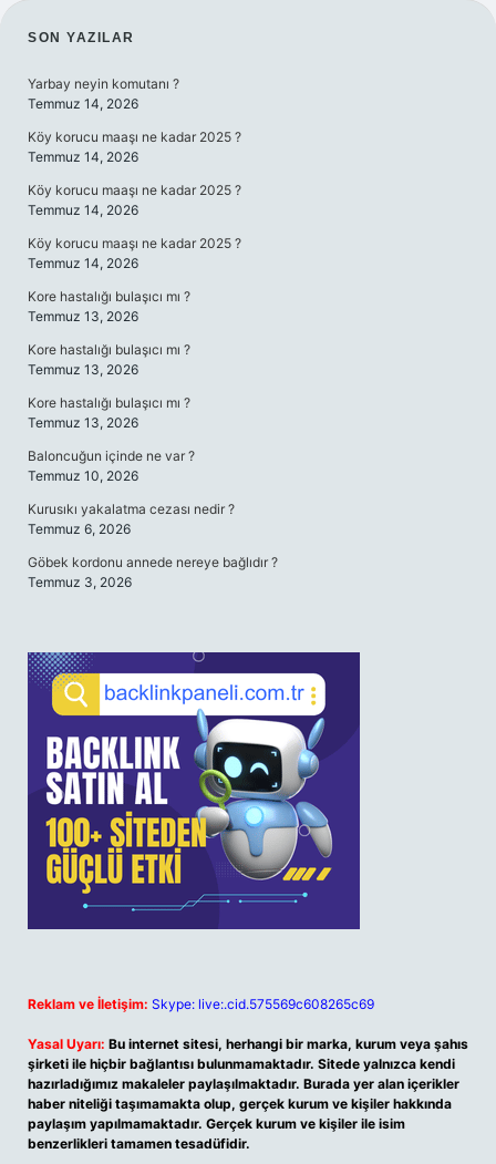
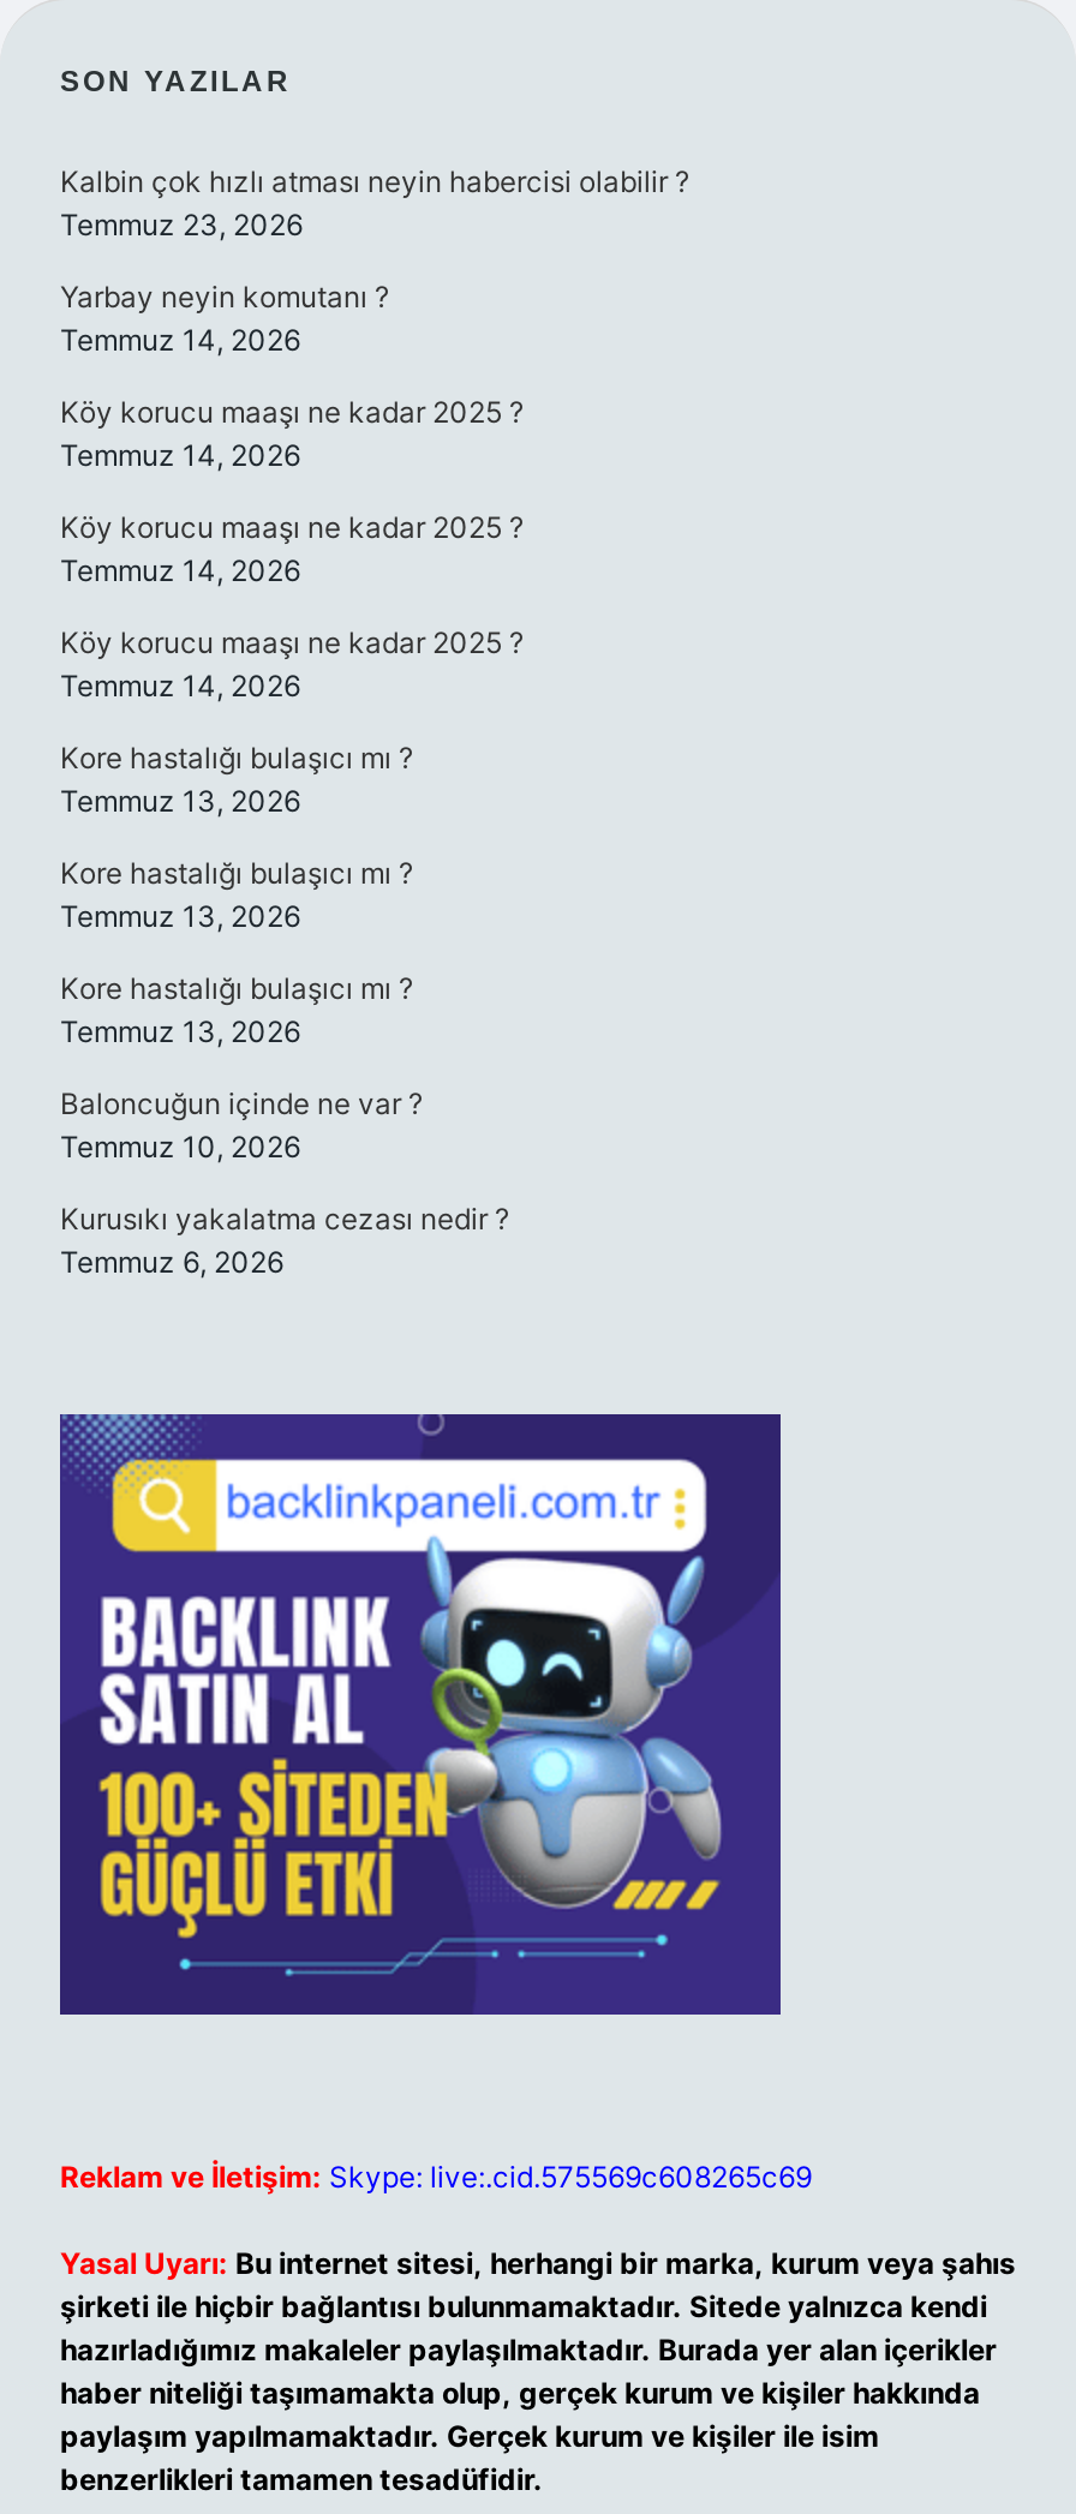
+ Kalbin çok hızlı atması neyin habercisi olabilir ?
+ Temmuz 23, 2026

moved down: Yarbay neyin komutanı ? | Temmuz 14, 2026 | Köy korucu maaşı ne kadar 2025 ? | ... | Kurusıkı yakalatma cezası nedir ? | Temmuz 6, 2026

- Göbek kordonu annede nereye bağlıdır ?
- Temmuz 3, 2026
